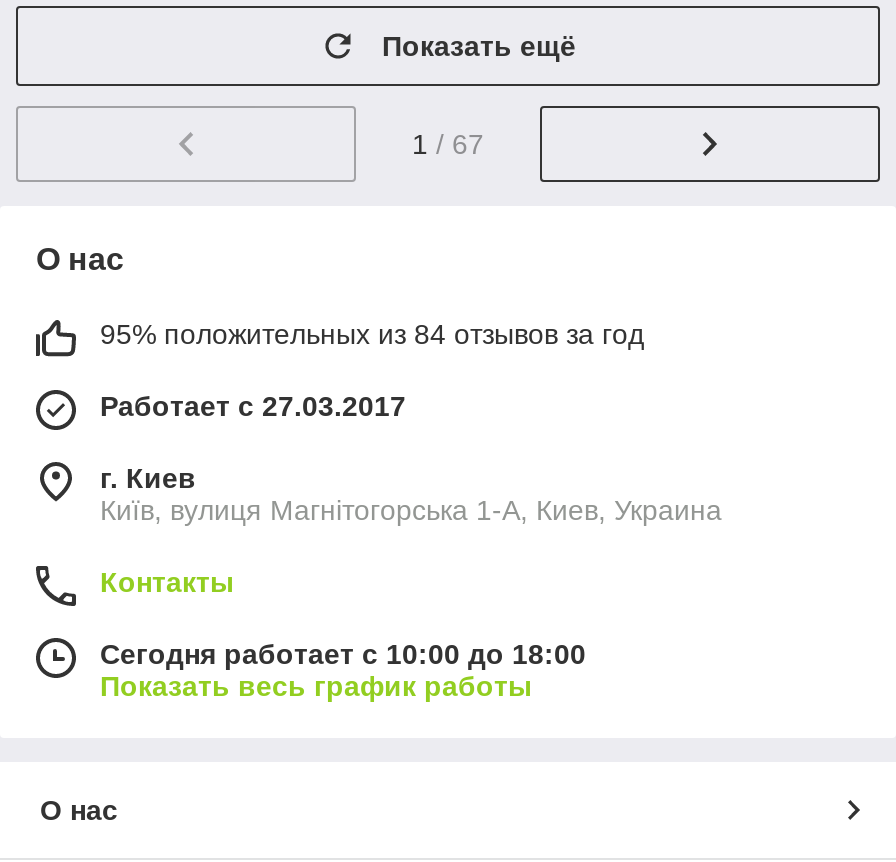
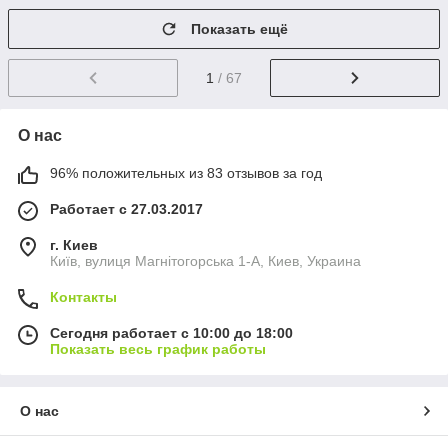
- 95% положительных из 84 отзывов за год
+ 96% положительных из 83 отзывов за год
